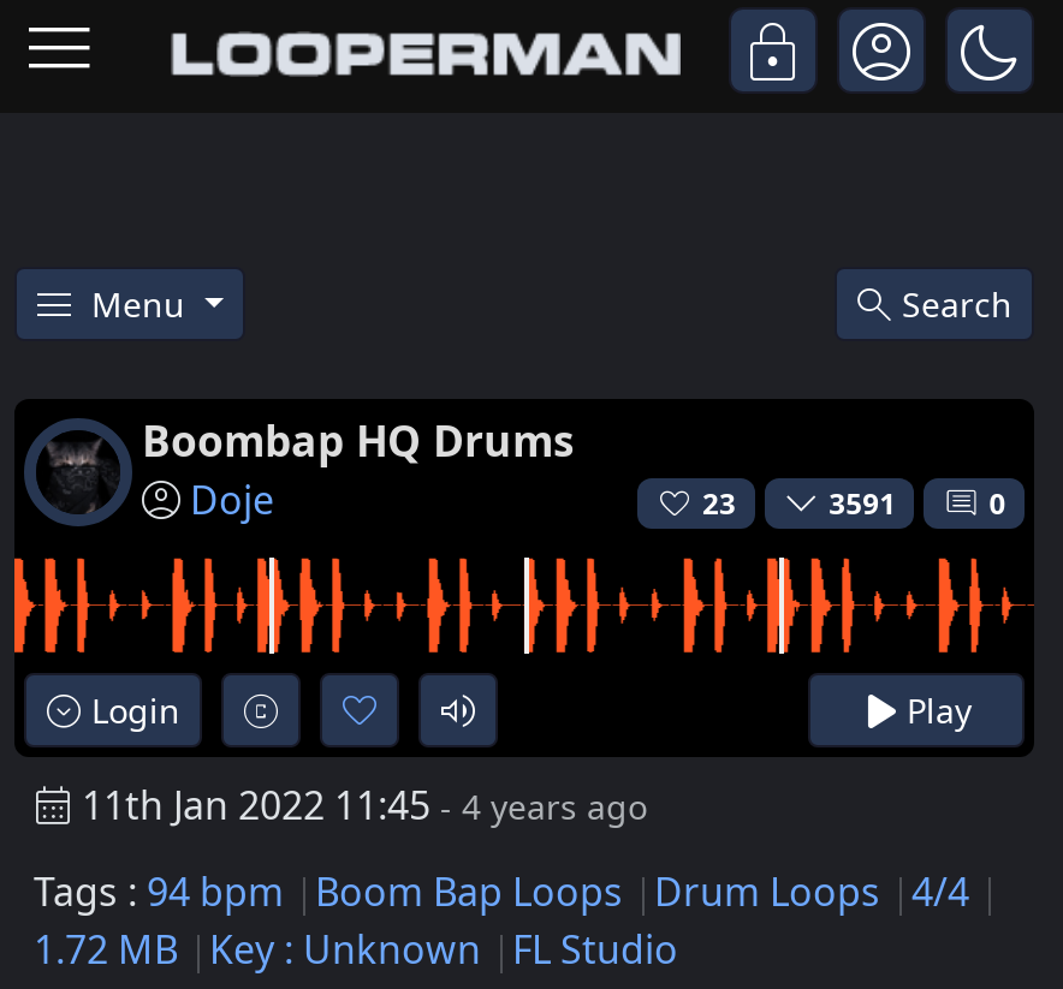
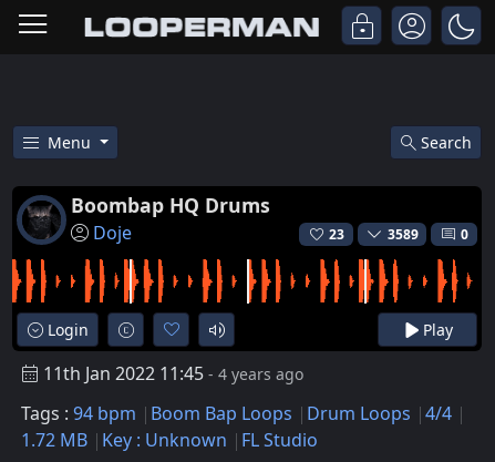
- 3591
+ 3589
